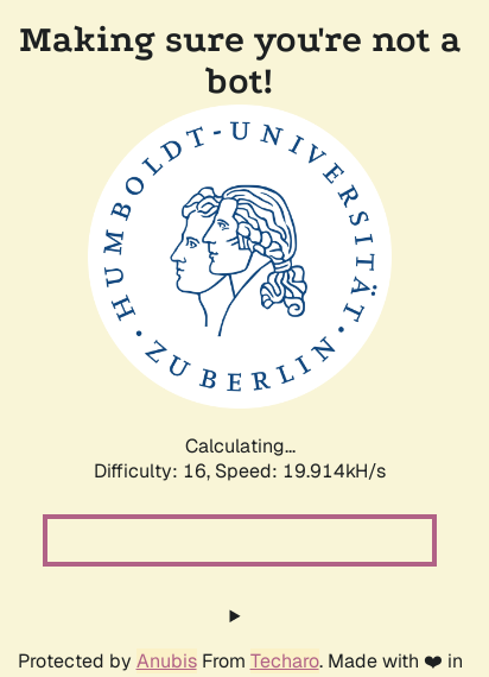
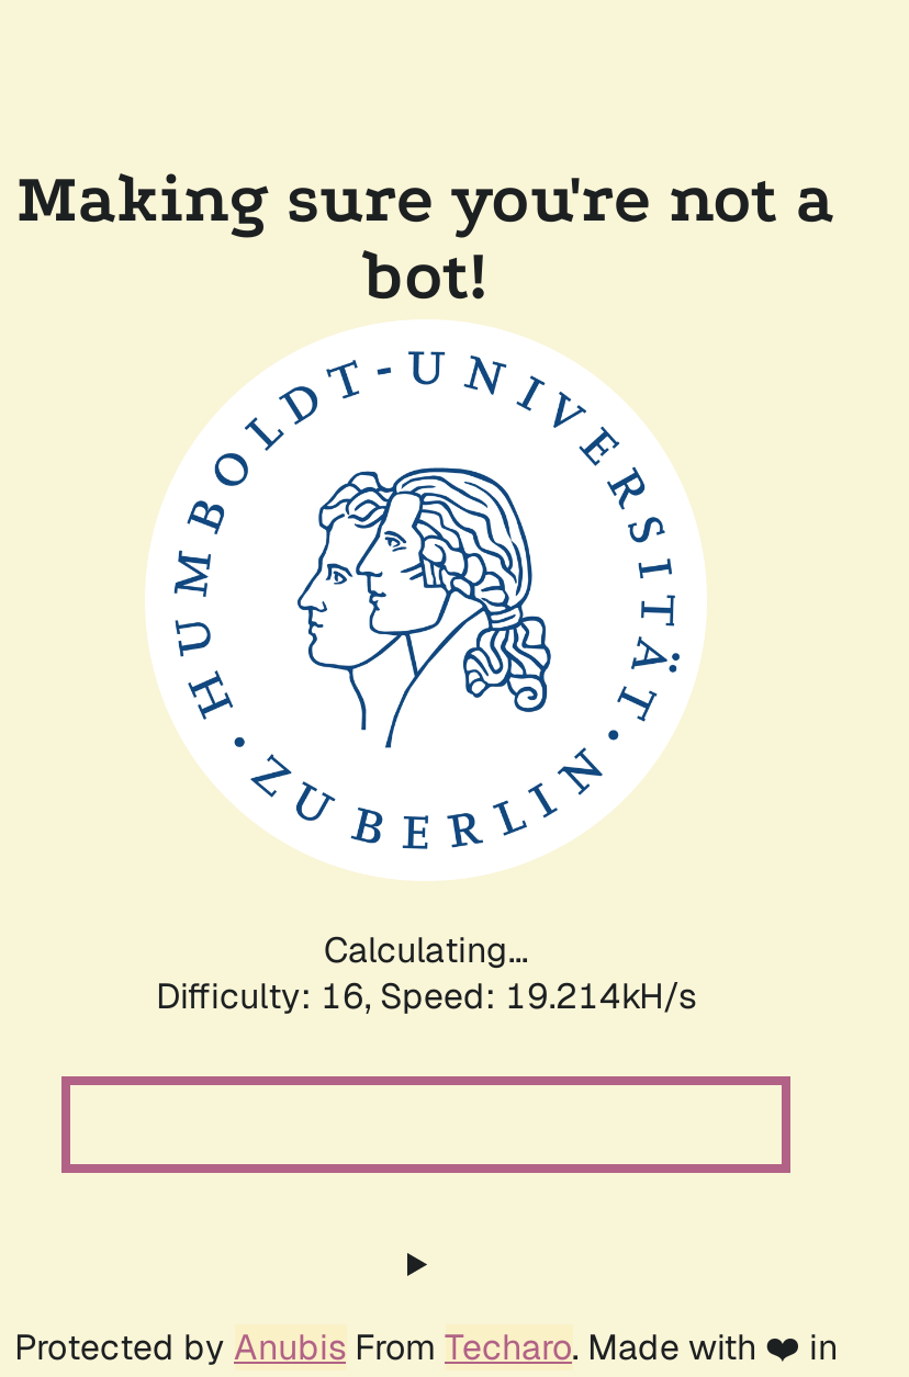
- Difficulty: 16, Speed: 19.914kH/s
+ Difficulty: 16, Speed: 19.214kH/s
